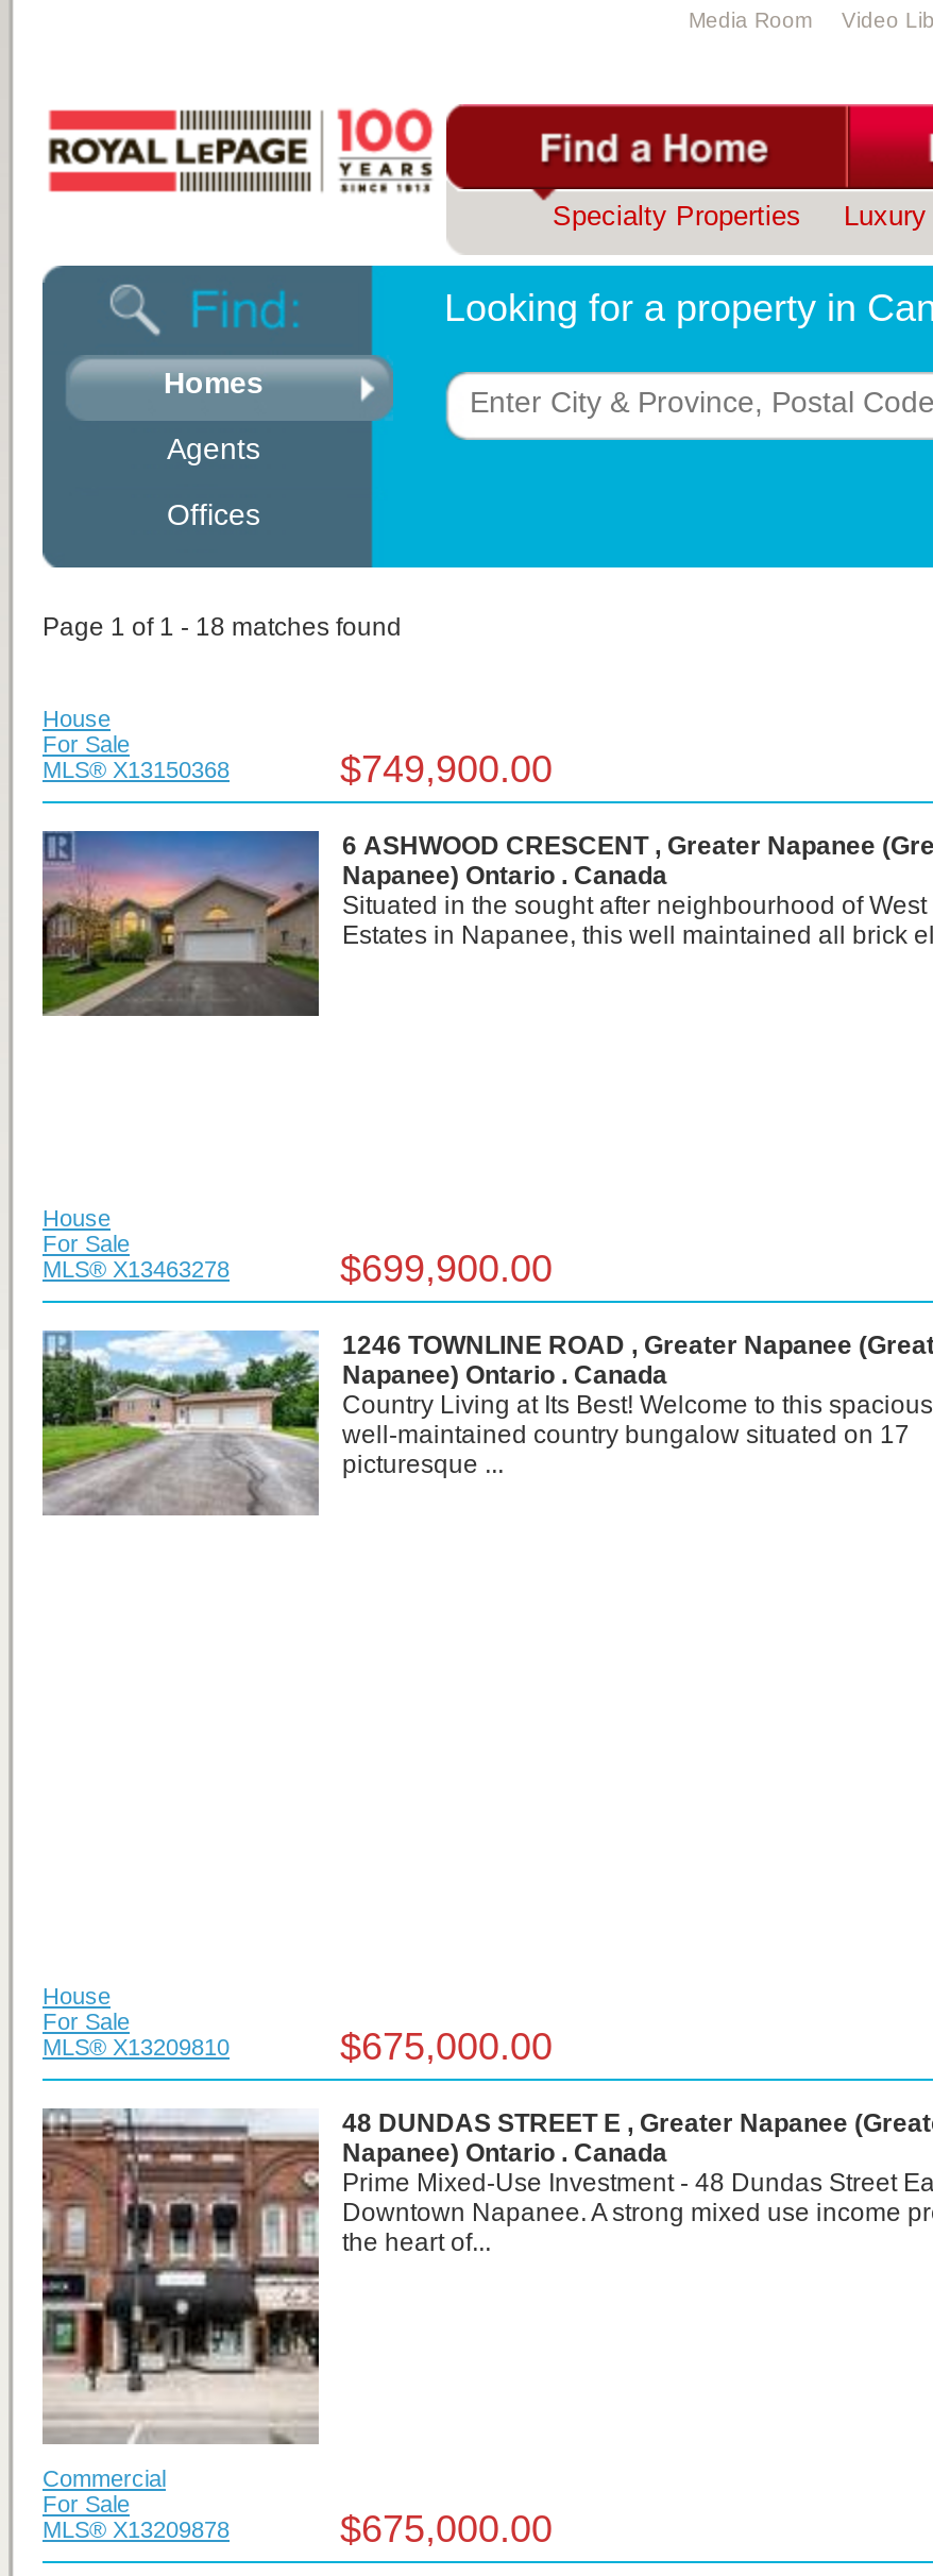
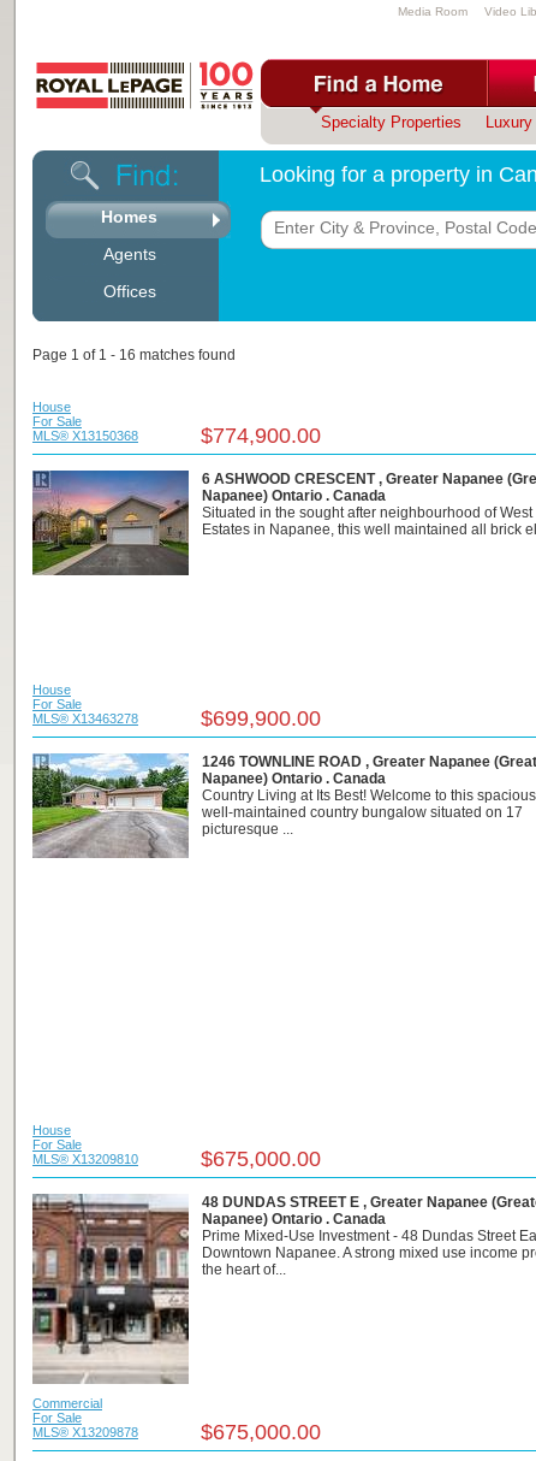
- Page 1 of 1 - 18 matches found
+ Page 1 of 1 - 16 matches found

- $749,900.00
+ $774,900.00
